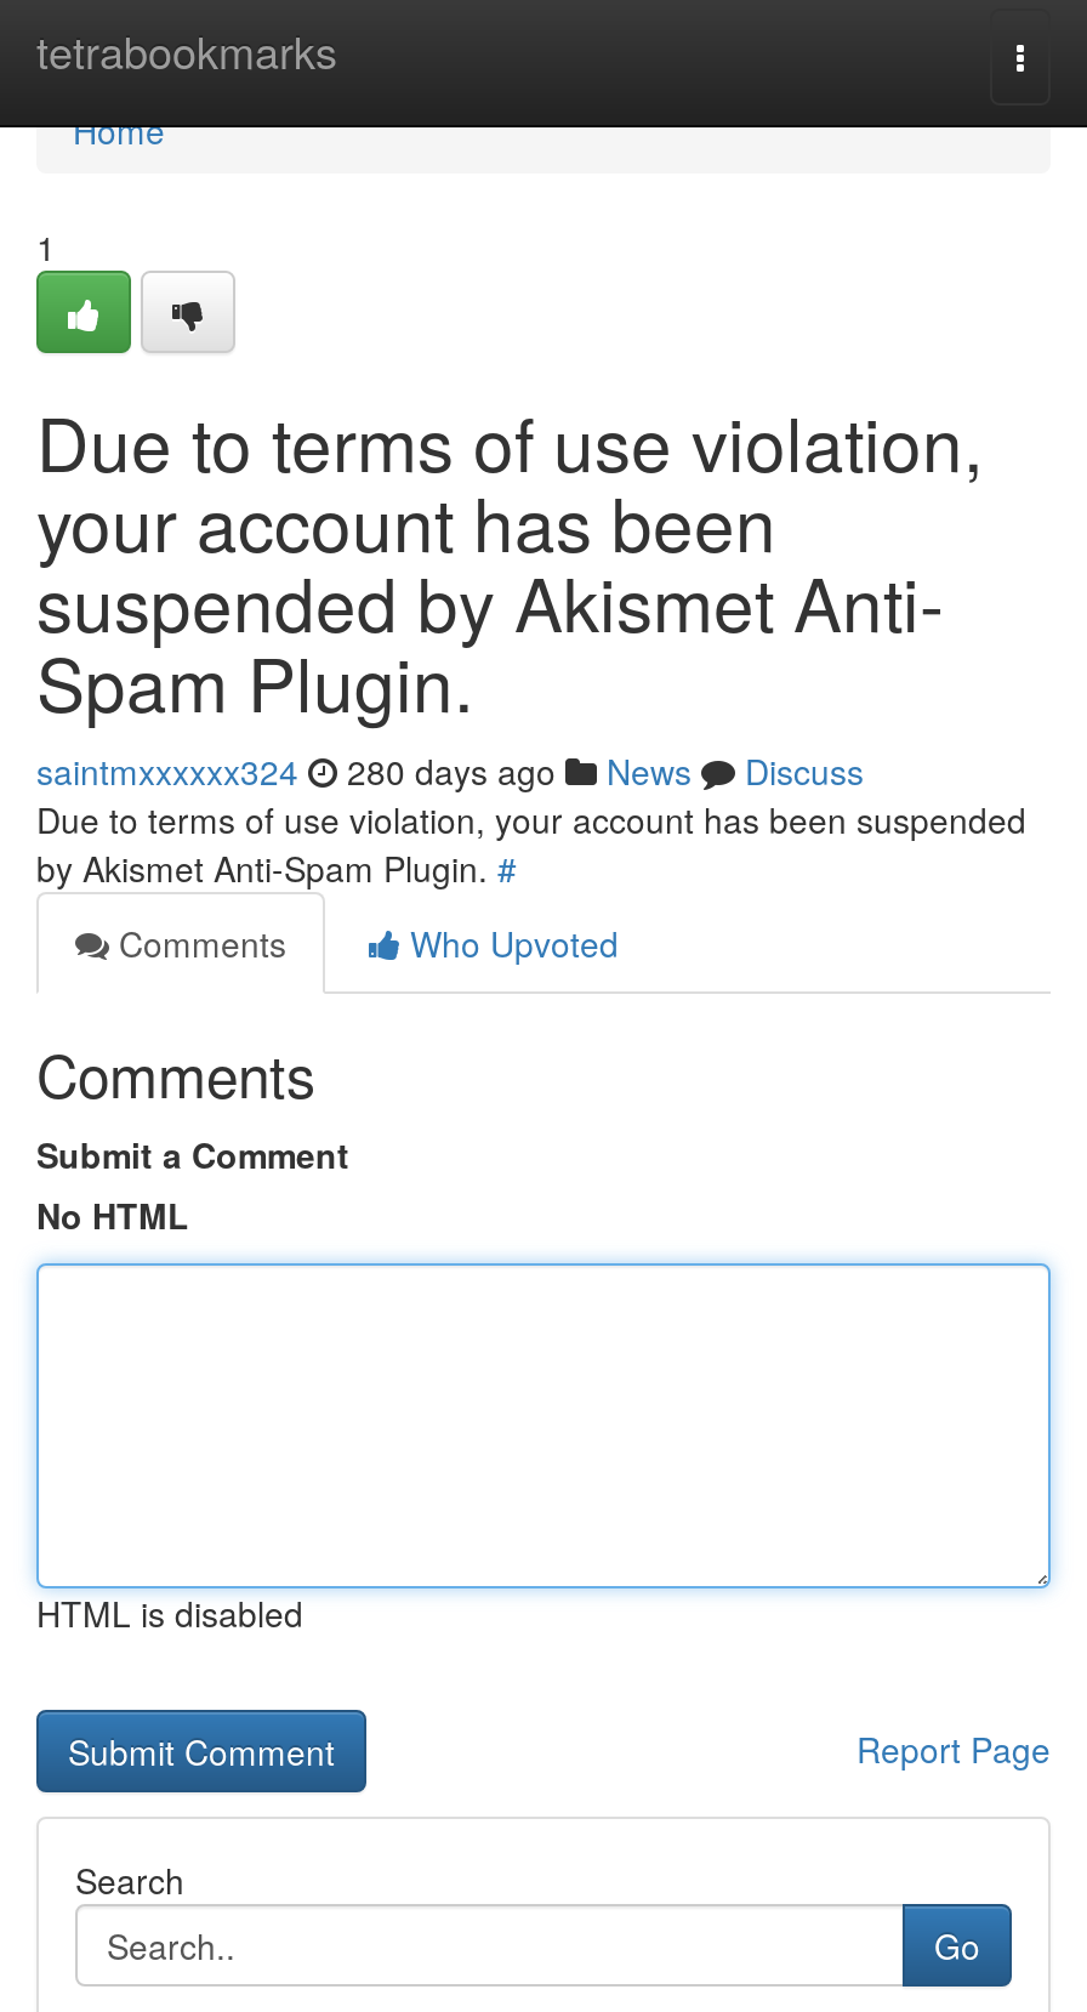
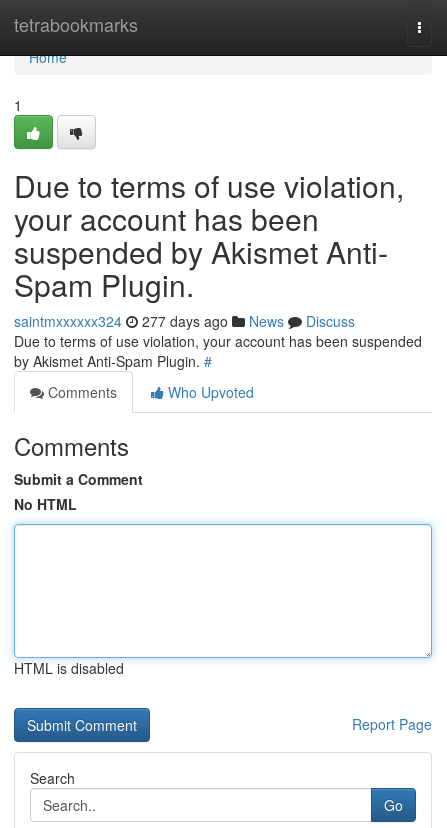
- saintmxxxxxx324 280 days ago News Discuss
+ saintmxxxxxx324 277 days ago News Discuss
